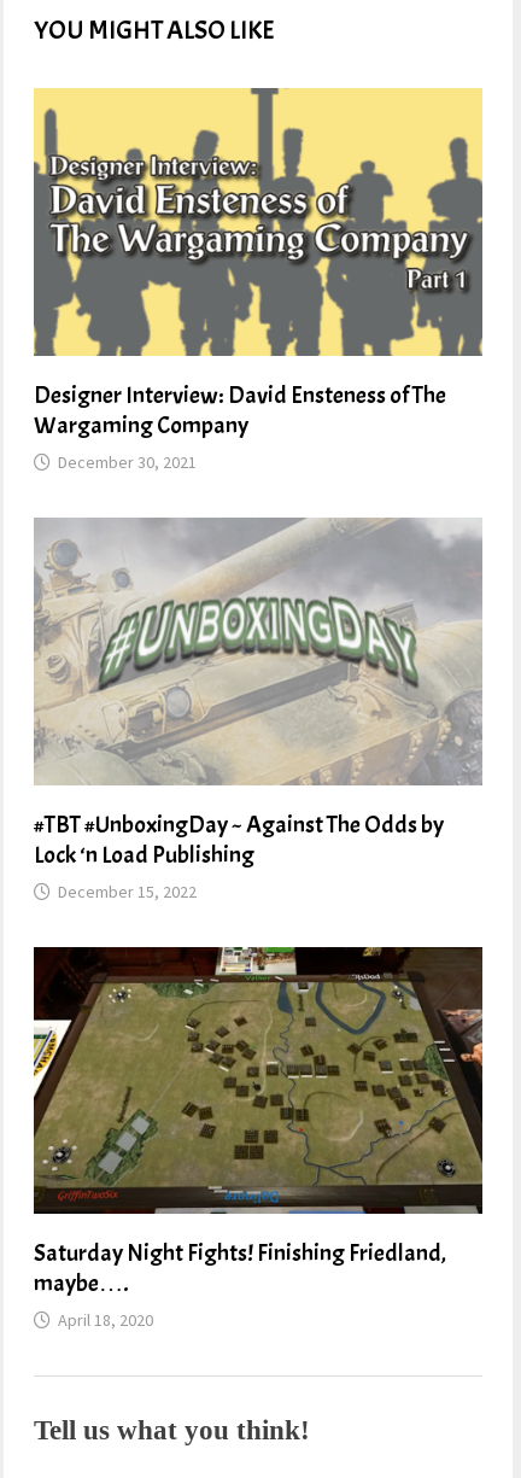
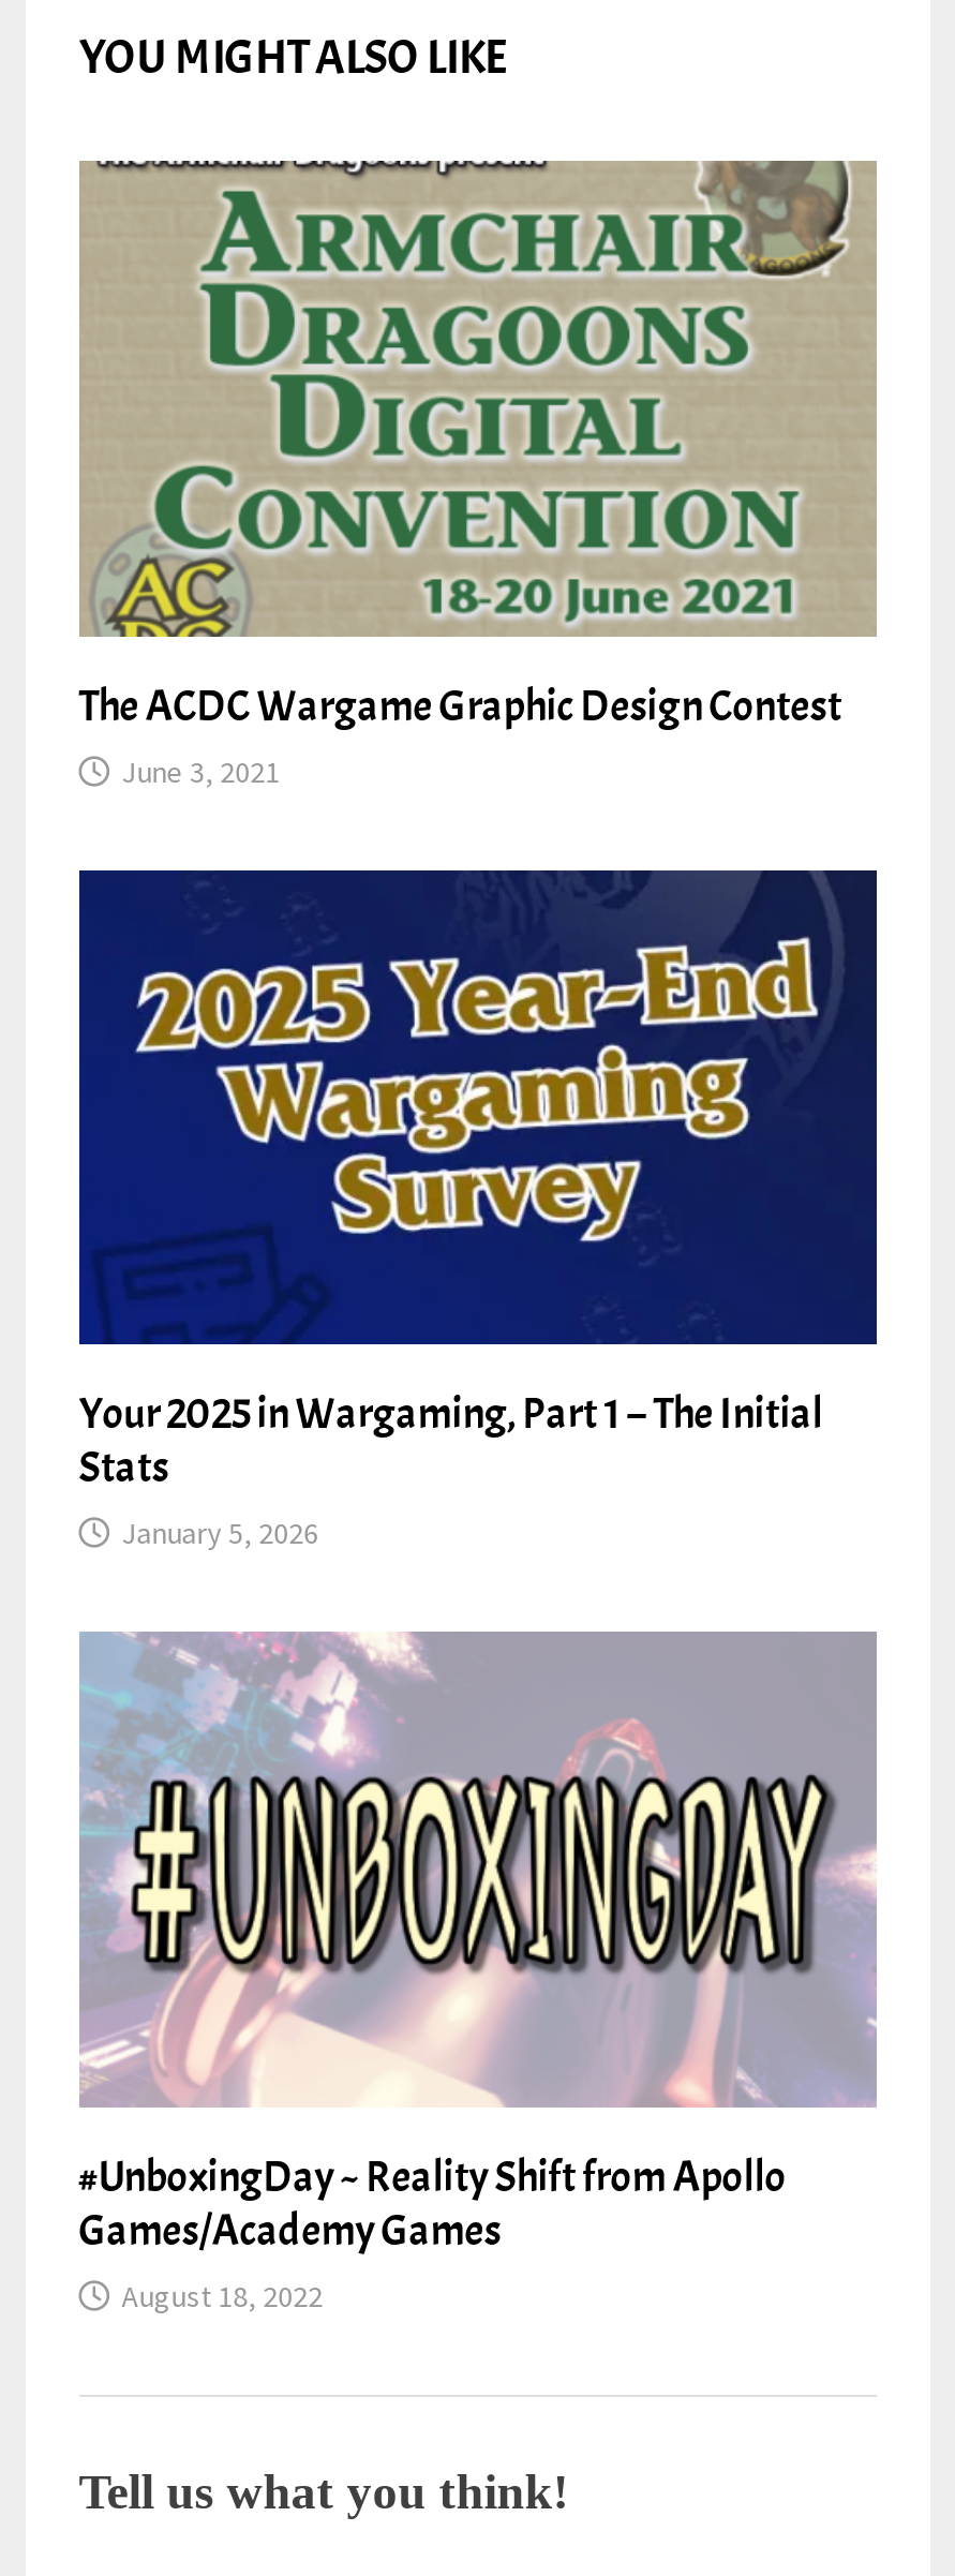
- [image]
- Designer Interview: David Ensteness of The
- Wargaming Company
- December 30, 2021
+ [image]
+ The ACDC Wargame Graphic Design Contest
+ June 3, 2021

- [image]
- #TBT #UnboxingDay ~ Against The Odds by
- Lock ‘n Load Publishing
- December 15, 2022
+ [image]
+ Your 2025 in Wargaming, Part 1 – The Initial
+ Stats
+ January 5, 2026

- [image]
- Saturday Night Fights! Finishing Friedland,
- maybe….
- April 18, 2020
+ [image]
+ #UnboxingDay ~ Reality Shift from Apollo
+ Games/Academy Games
+ August 18, 2022
